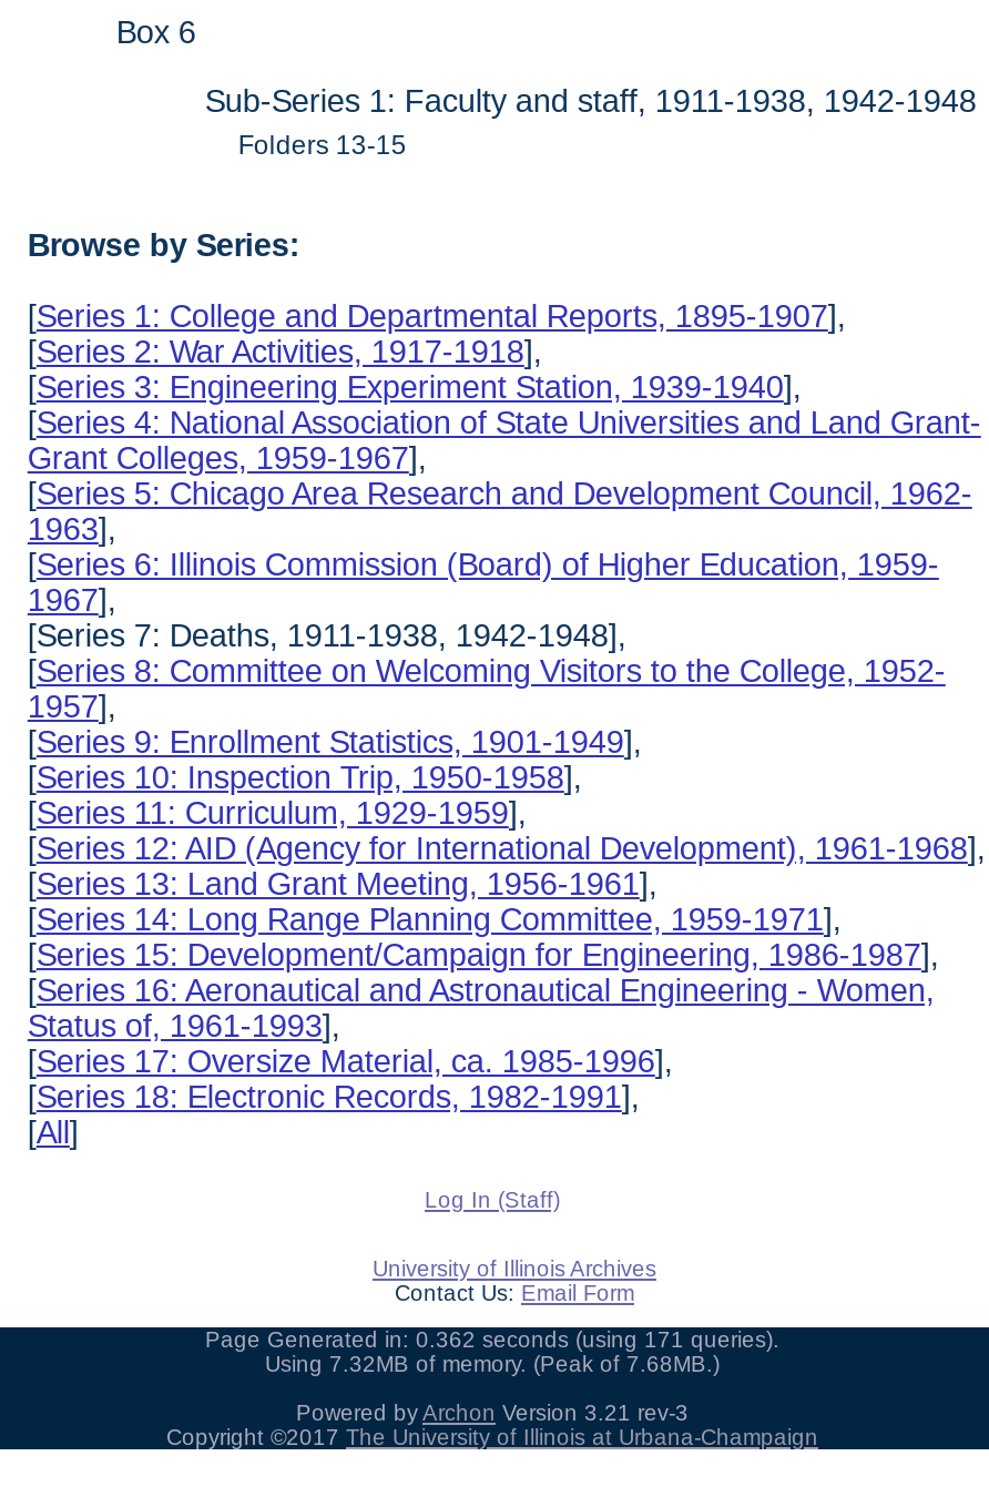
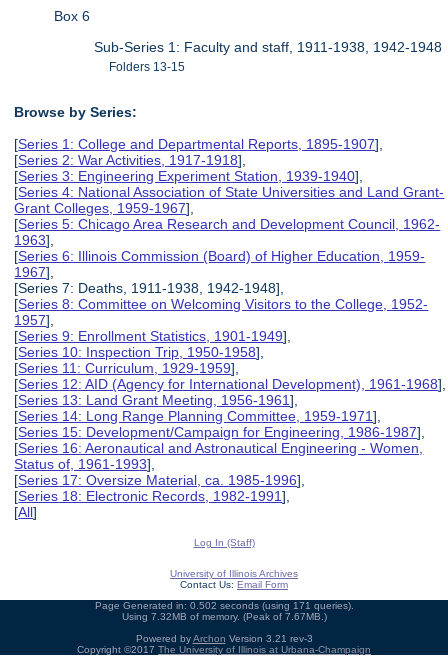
- Page Generated in: 0.362 seconds (using 171 queries).
+ Page Generated in: 0.502 seconds (using 171 queries).

- Using 7.32MB of memory. (Peak of 7.68MB.)
+ Using 7.32MB of memory. (Peak of 7.67MB.)
